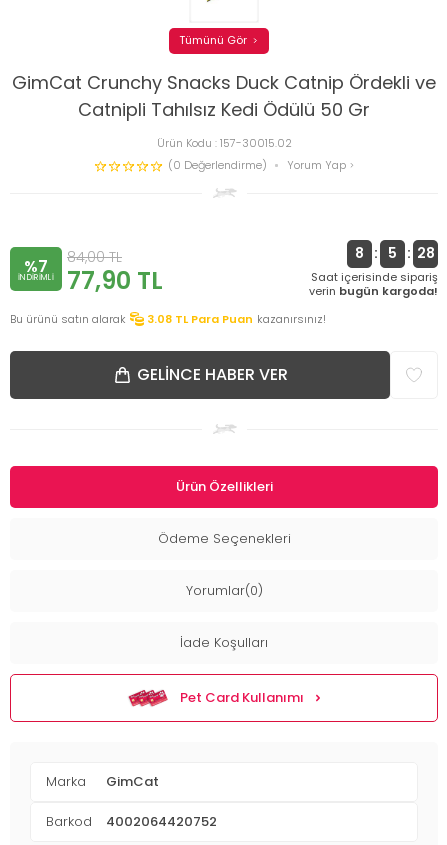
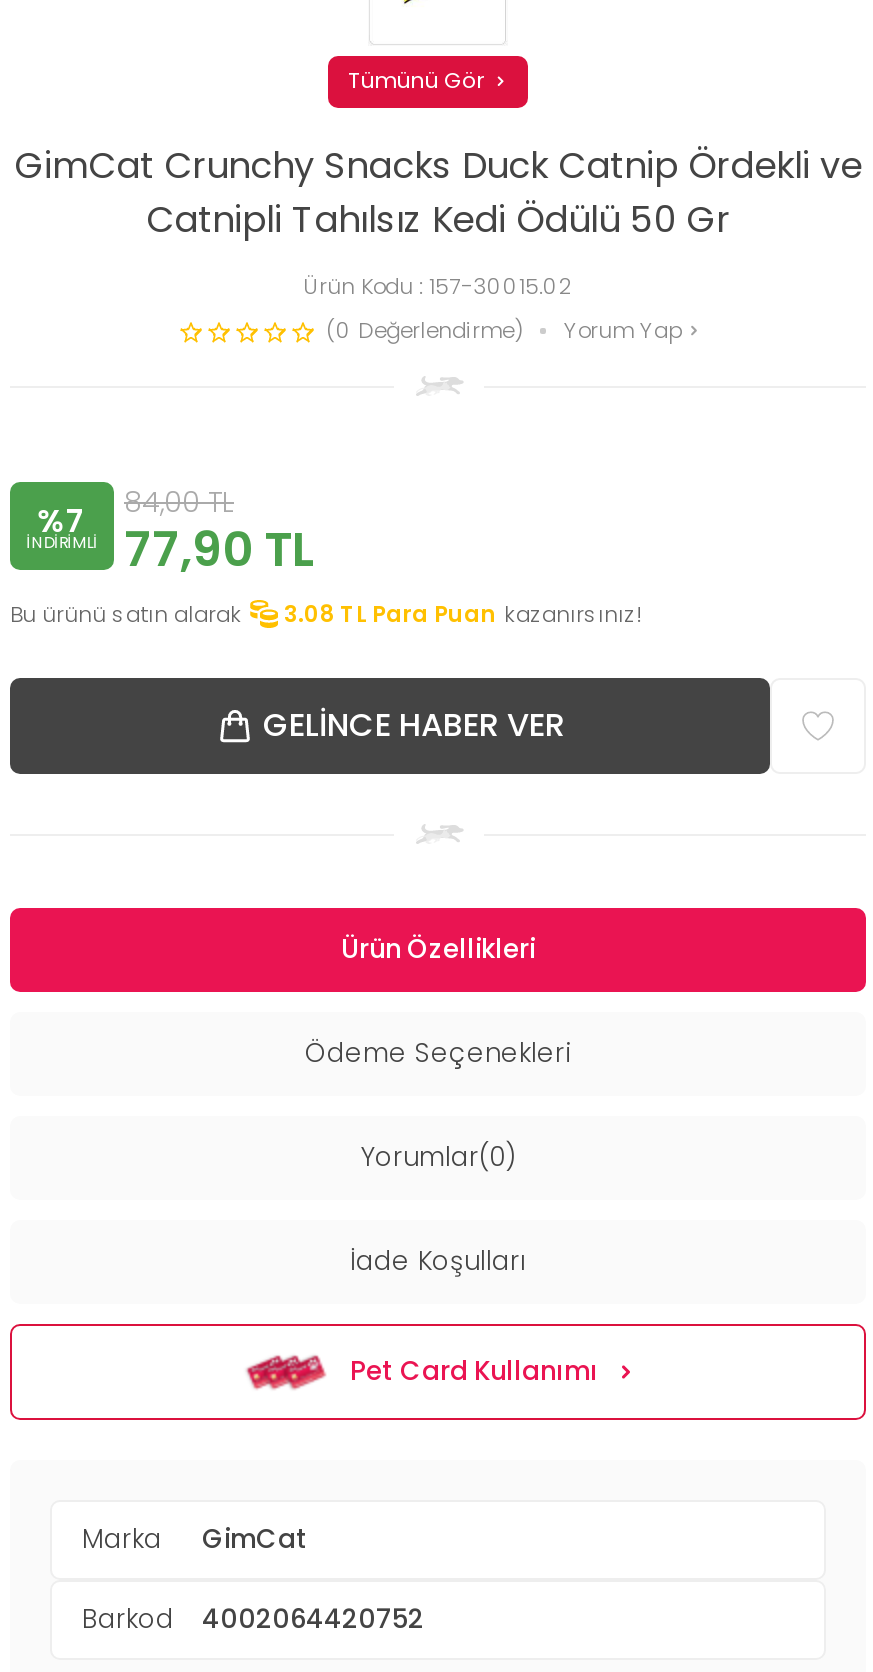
- 8 : 5 : 28
- Saat içerisinde sipariş
- verin bugün kargoda!
